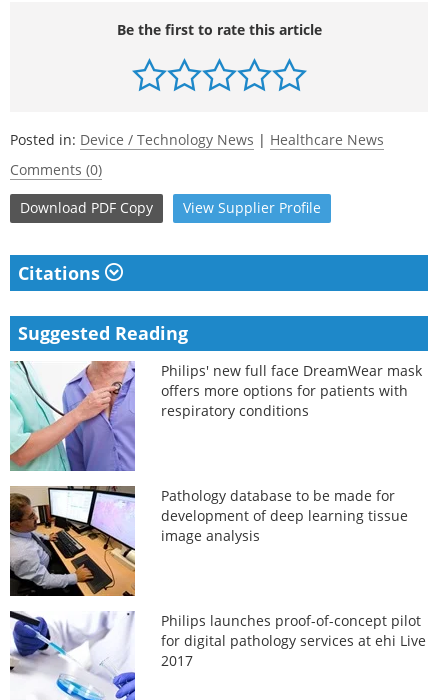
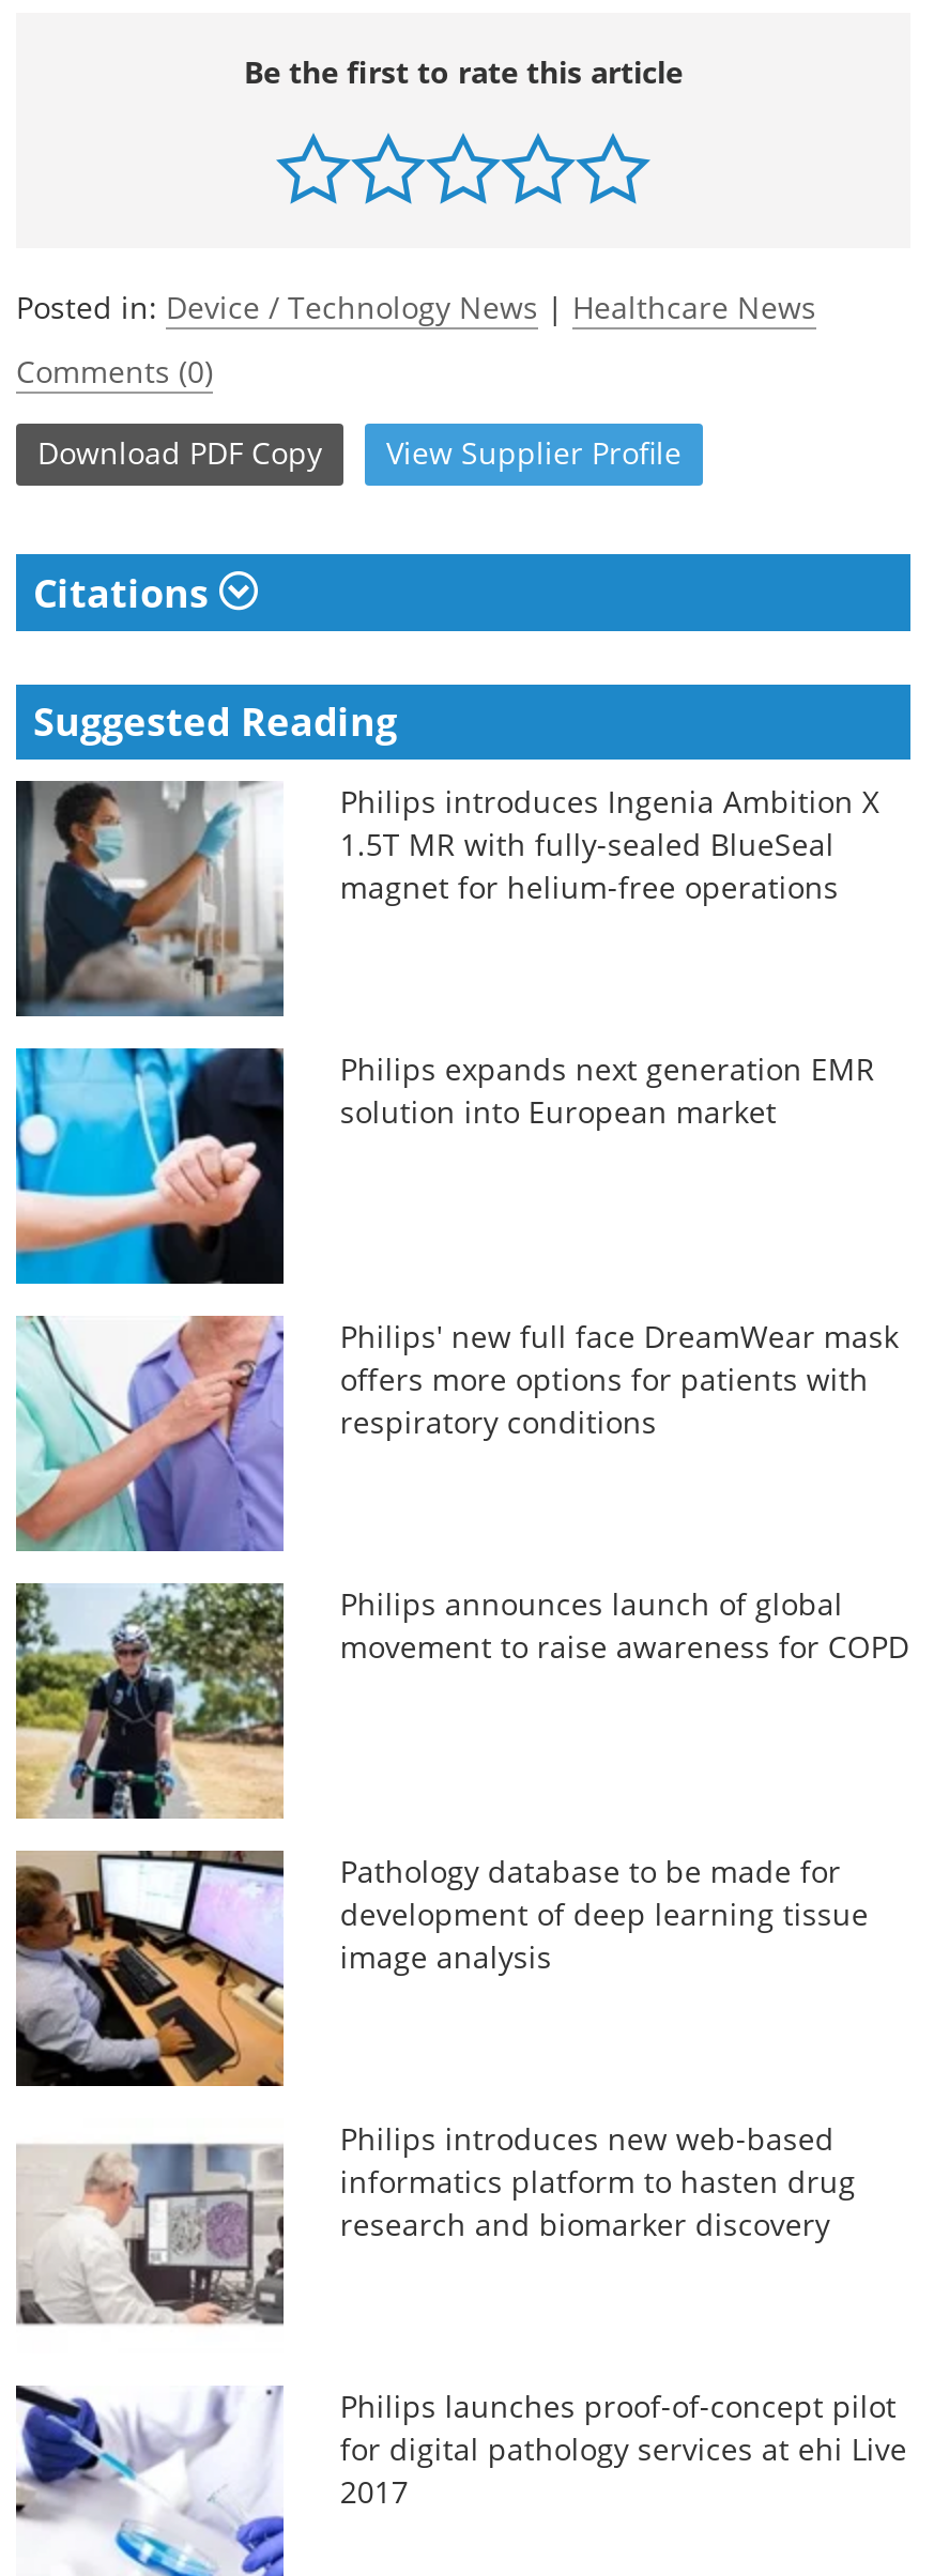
+ [image]
+ Philips introduces Ingenia Ambition X
+ 1.5T MR with fully-sealed BlueSeal
+ magnet for helium-free operations

+ [image]
+ Philips expands next generation EMR
+ solution into European market

+ [image]
+ Philips announces launch of global
+ movement to raise awareness for COPD

+ [image]
+ Philips introduces new web-based
+ informatics platform to hasten drug
+ research and biomarker discovery
